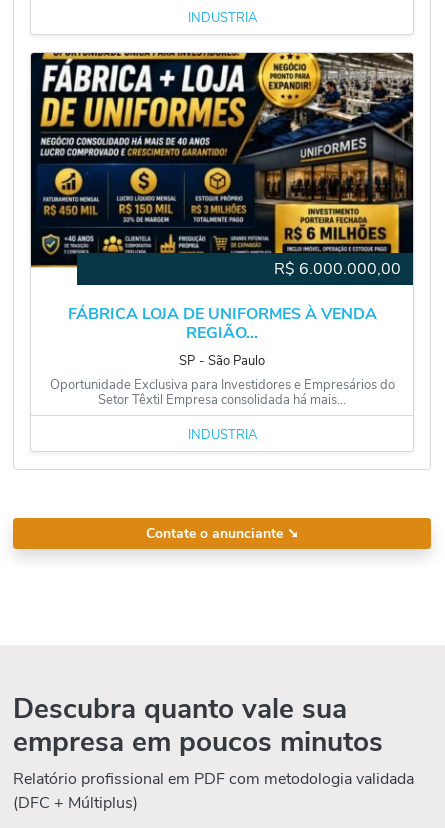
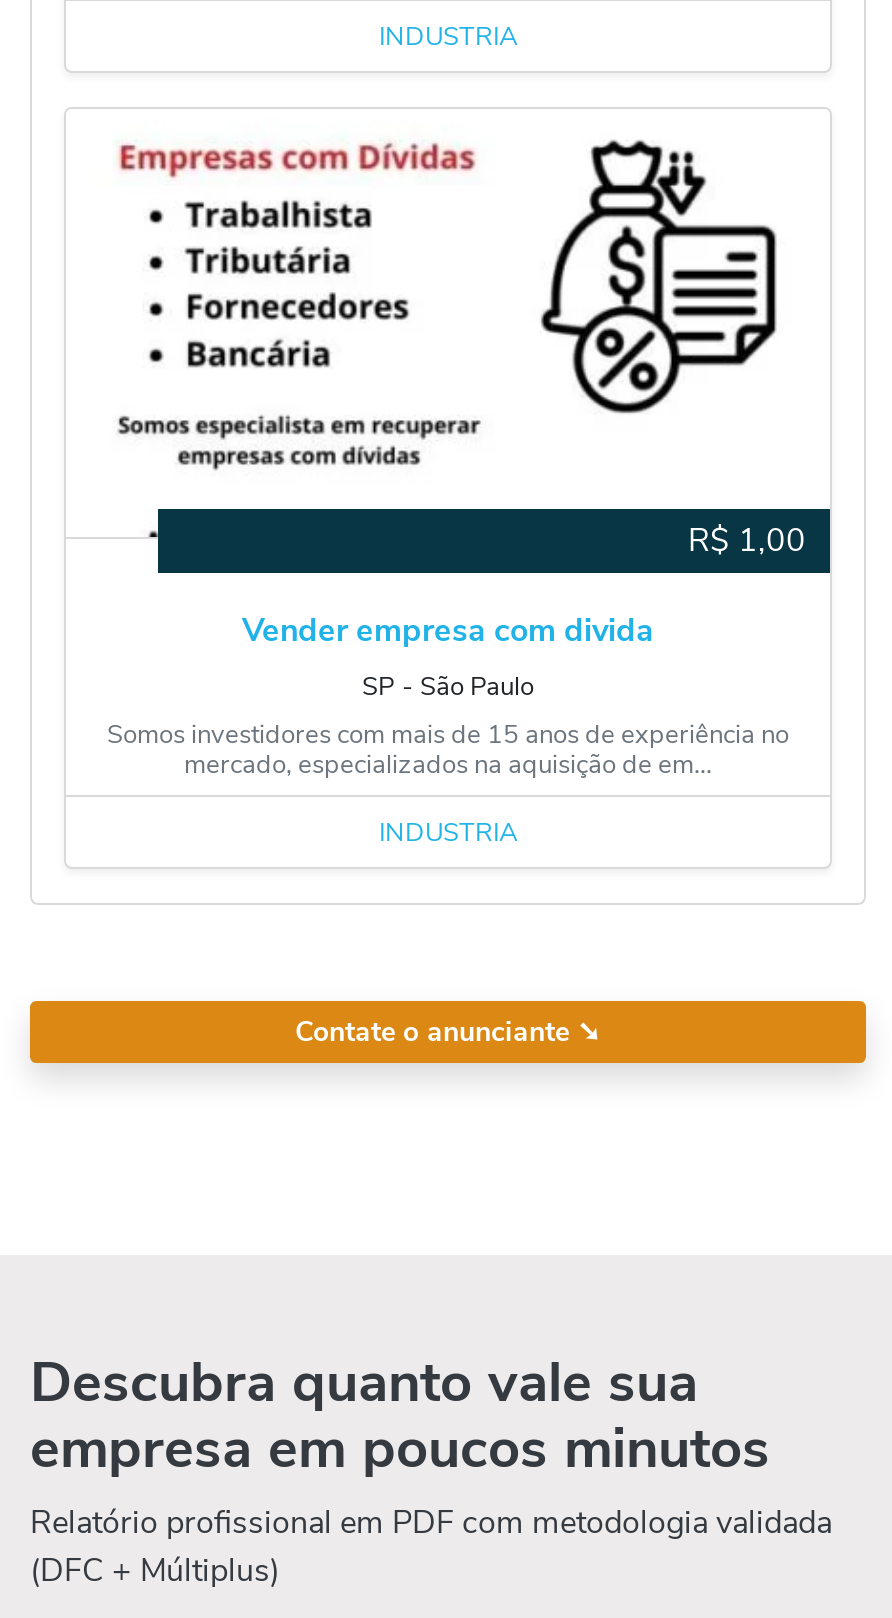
- [image]
- R$6.000.000,00
+ [image]
+ R$1,00

- FÁBRICA LOJA DE UNIFORMES À VENDA
- REGIÃO...
+ Vender empresa com divida

- Oportunidade Exclusiva para Investidores e Empresários do
- Setor Têxtil Empresa consolidada há mais...
+ Somos investidores com mais de 15 anos de experiência no
+ mercado, especializados na aquisição de em...
